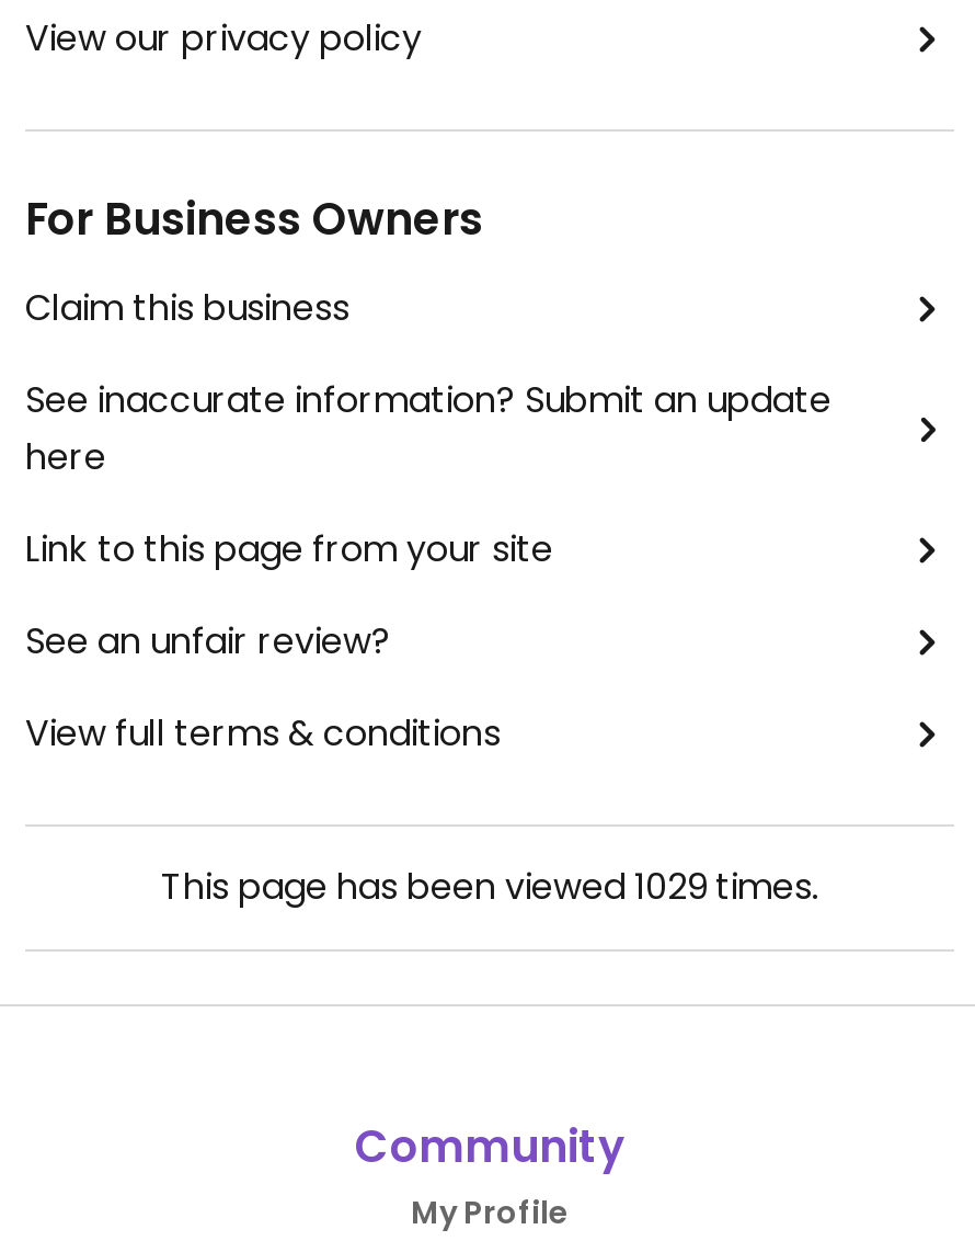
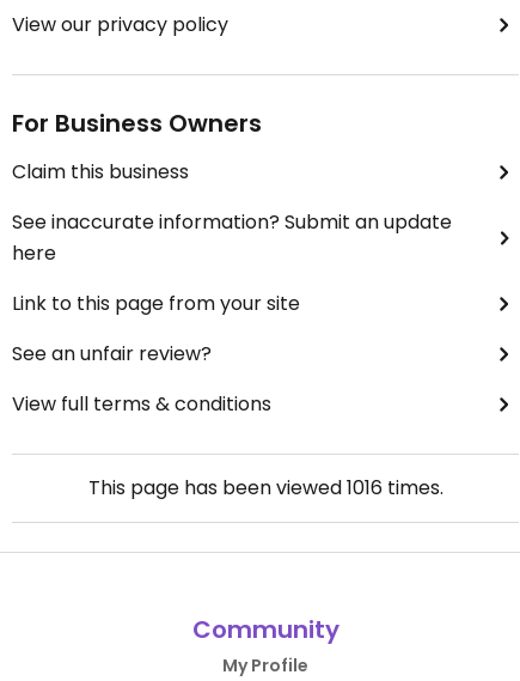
- This page has been viewed 1029 times.
+ This page has been viewed 1016 times.
